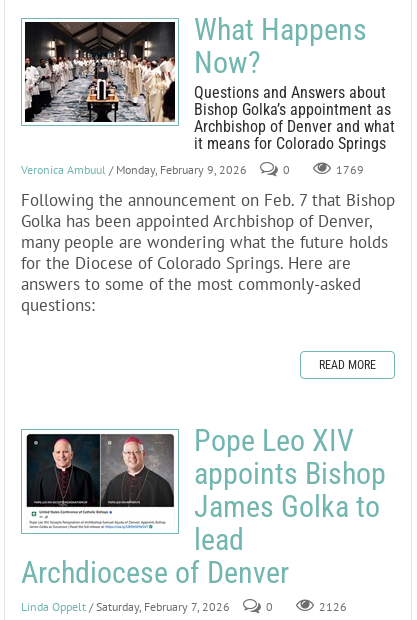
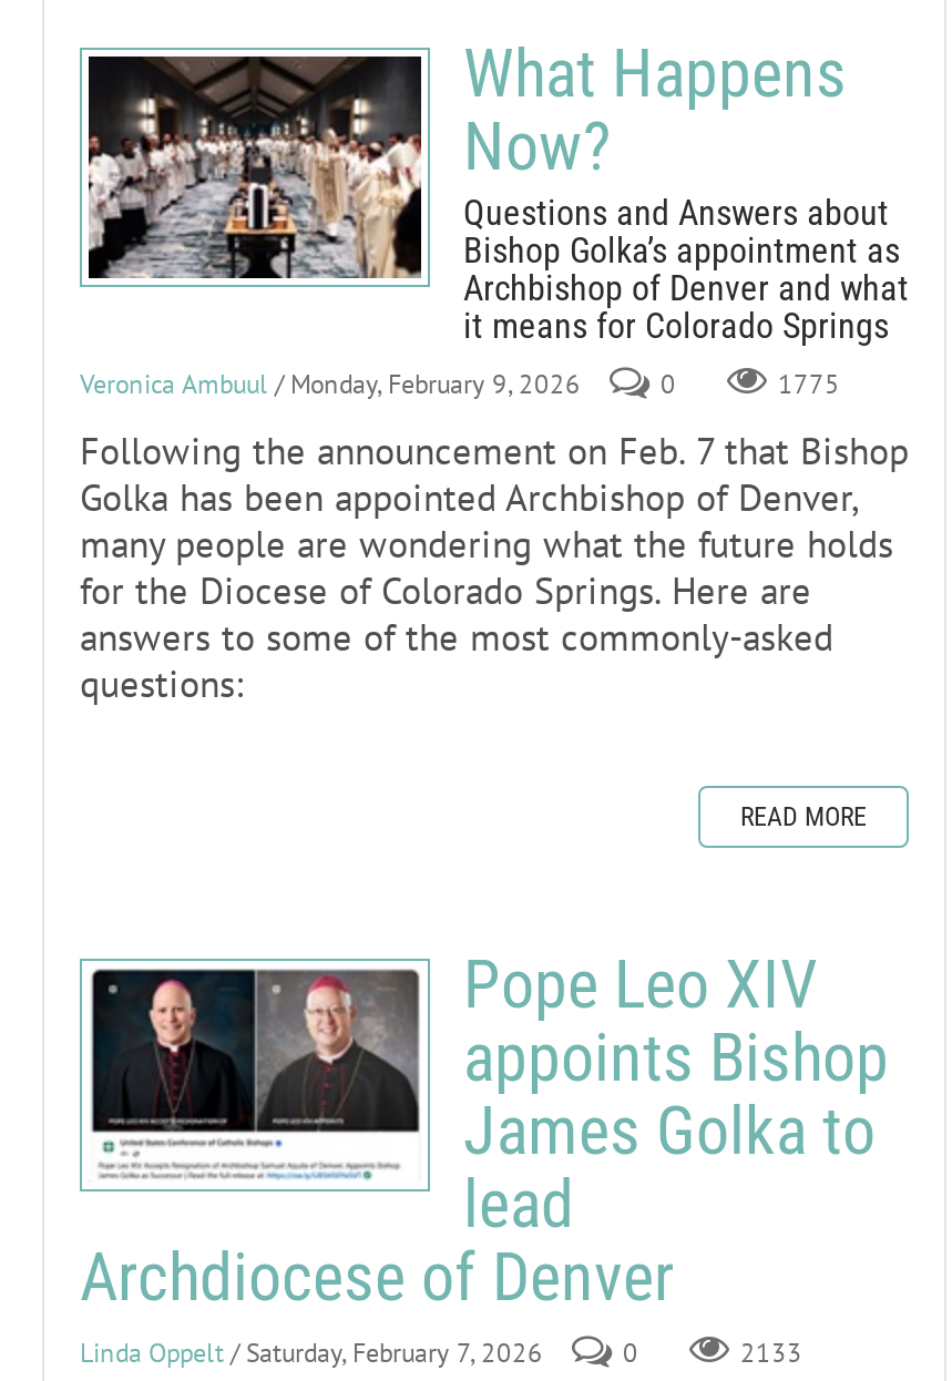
- 1769
+ 1775

- 2126
+ 2133
